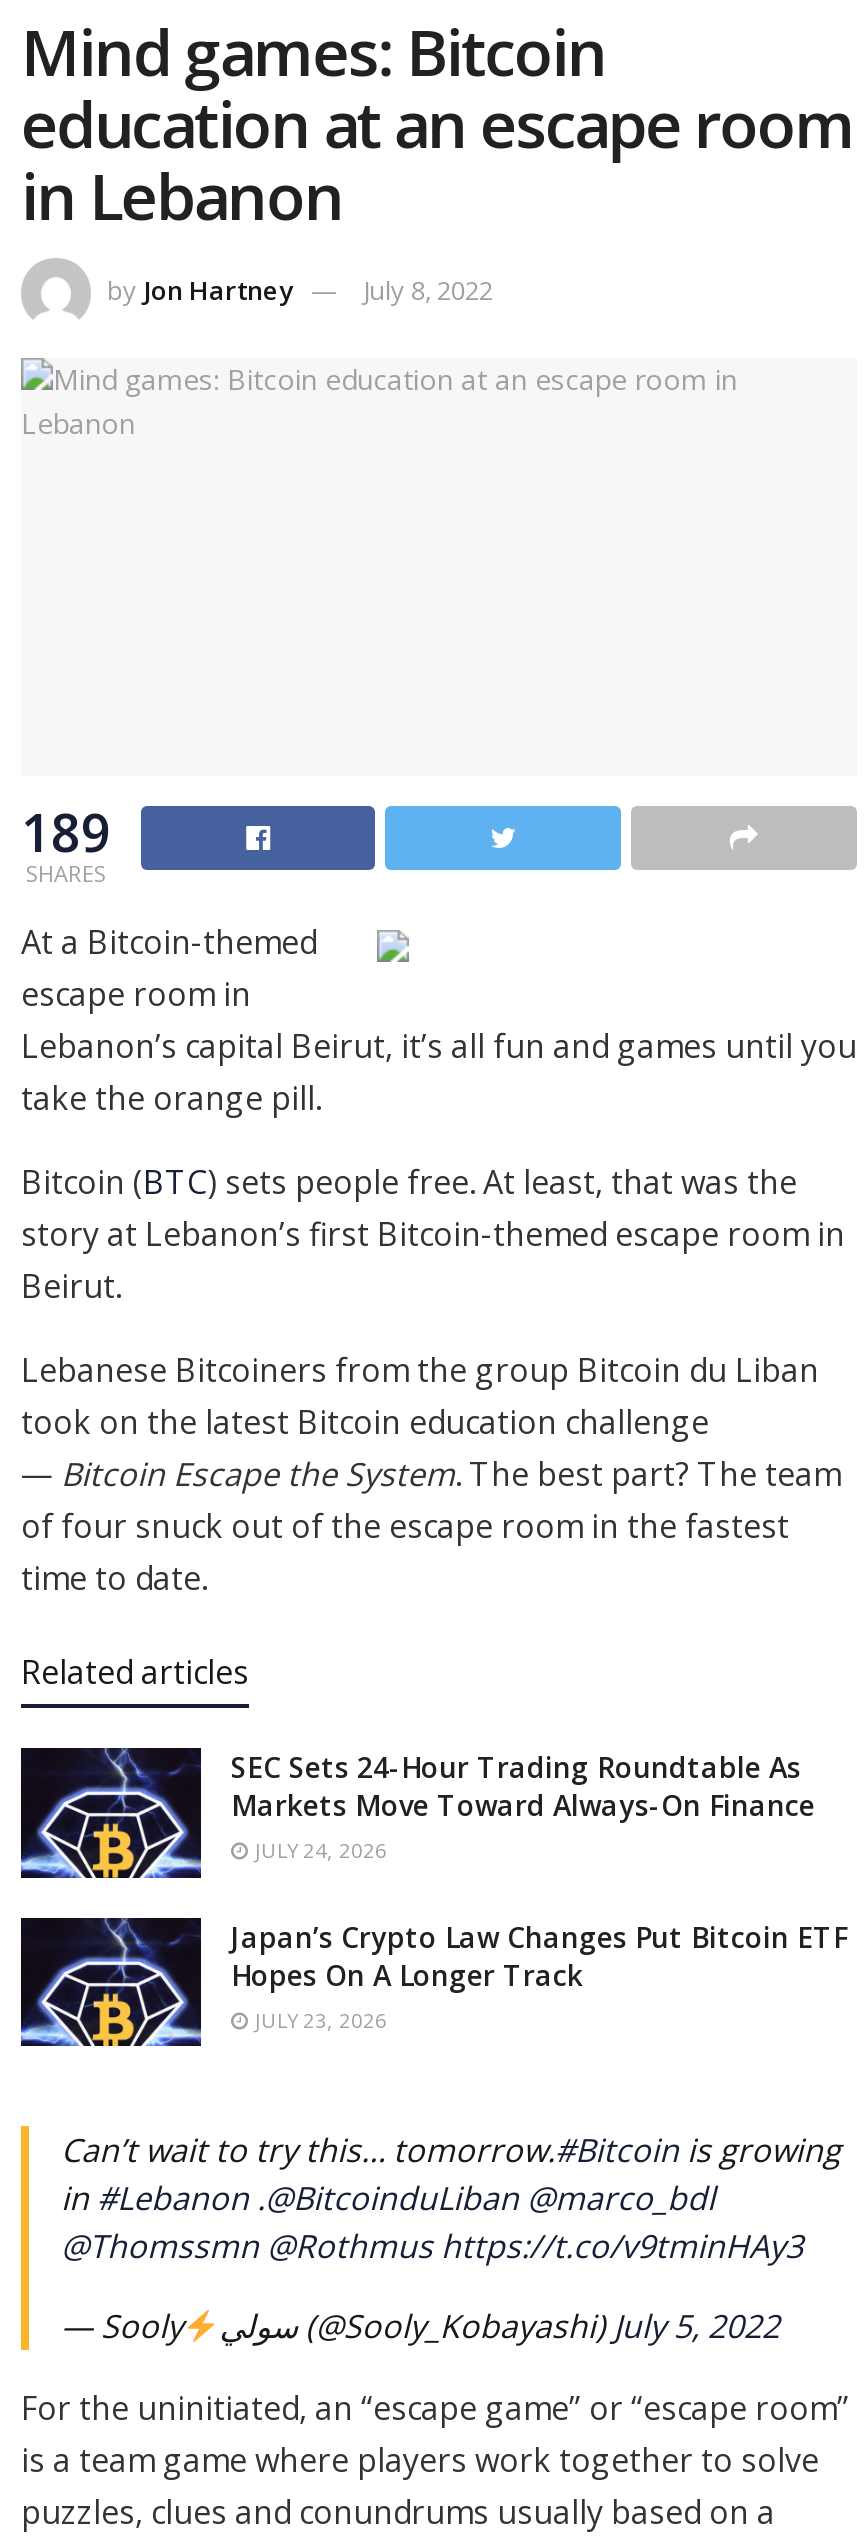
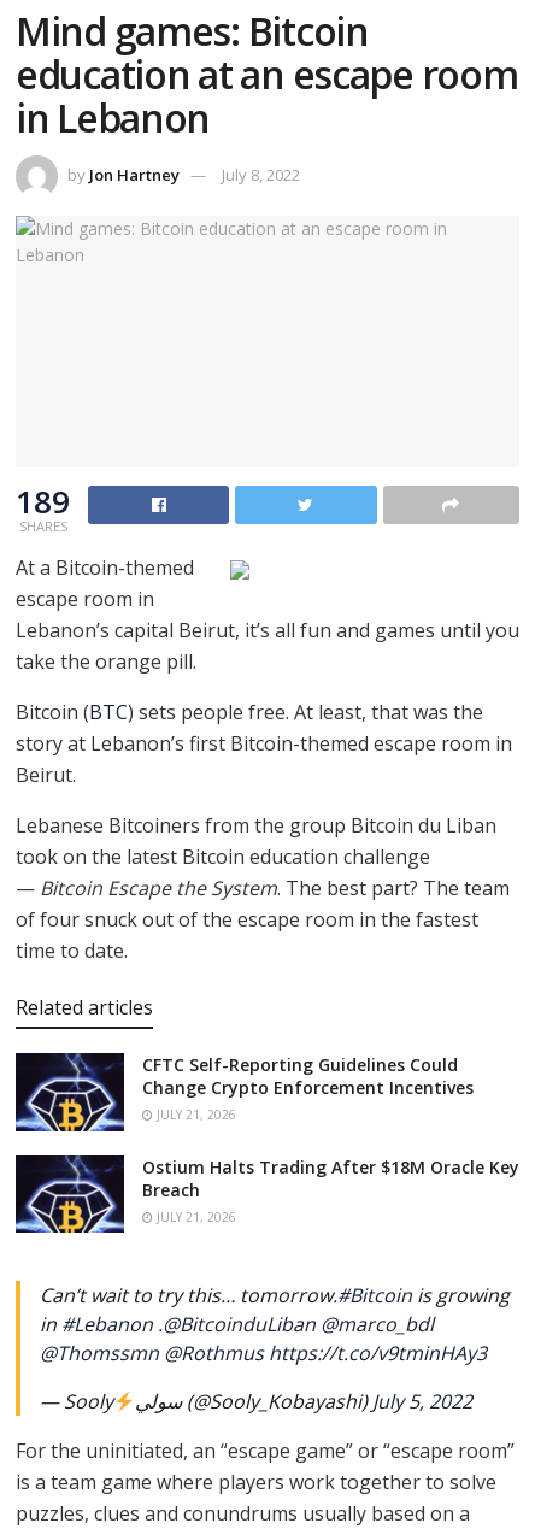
- SEC Sets 24-Hour Trading Roundtable As
- Markets Move Toward Always-On Finance
- JULY 24, 2026
+ CFTC Self-Reporting Guidelines Could
+ Change Crypto Enforcement Incentives
+ JULY 21, 2026

- Japan’s Crypto Law Changes Put Bitcoin ETF
- Hopes On A Longer Track
- JULY 23, 2026
+ Ostium Halts Trading After $18M Oracle Key
+ Breach
+ JULY 21, 2026
